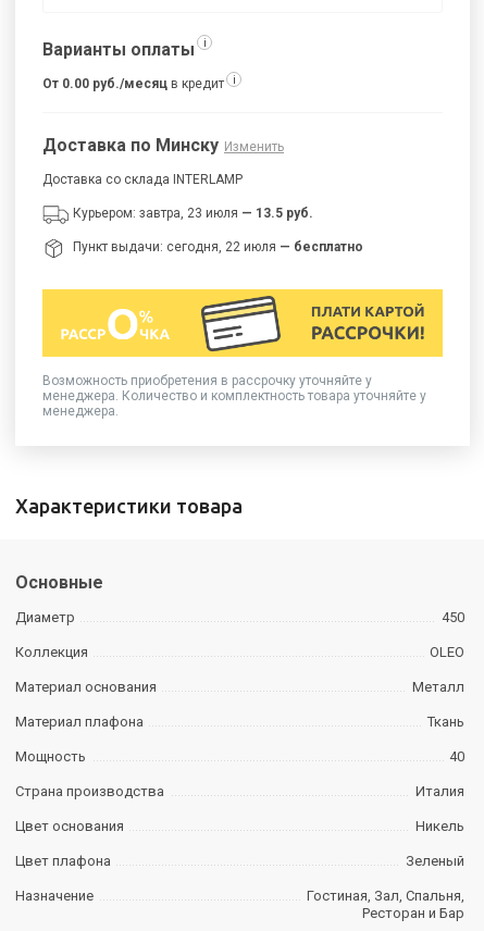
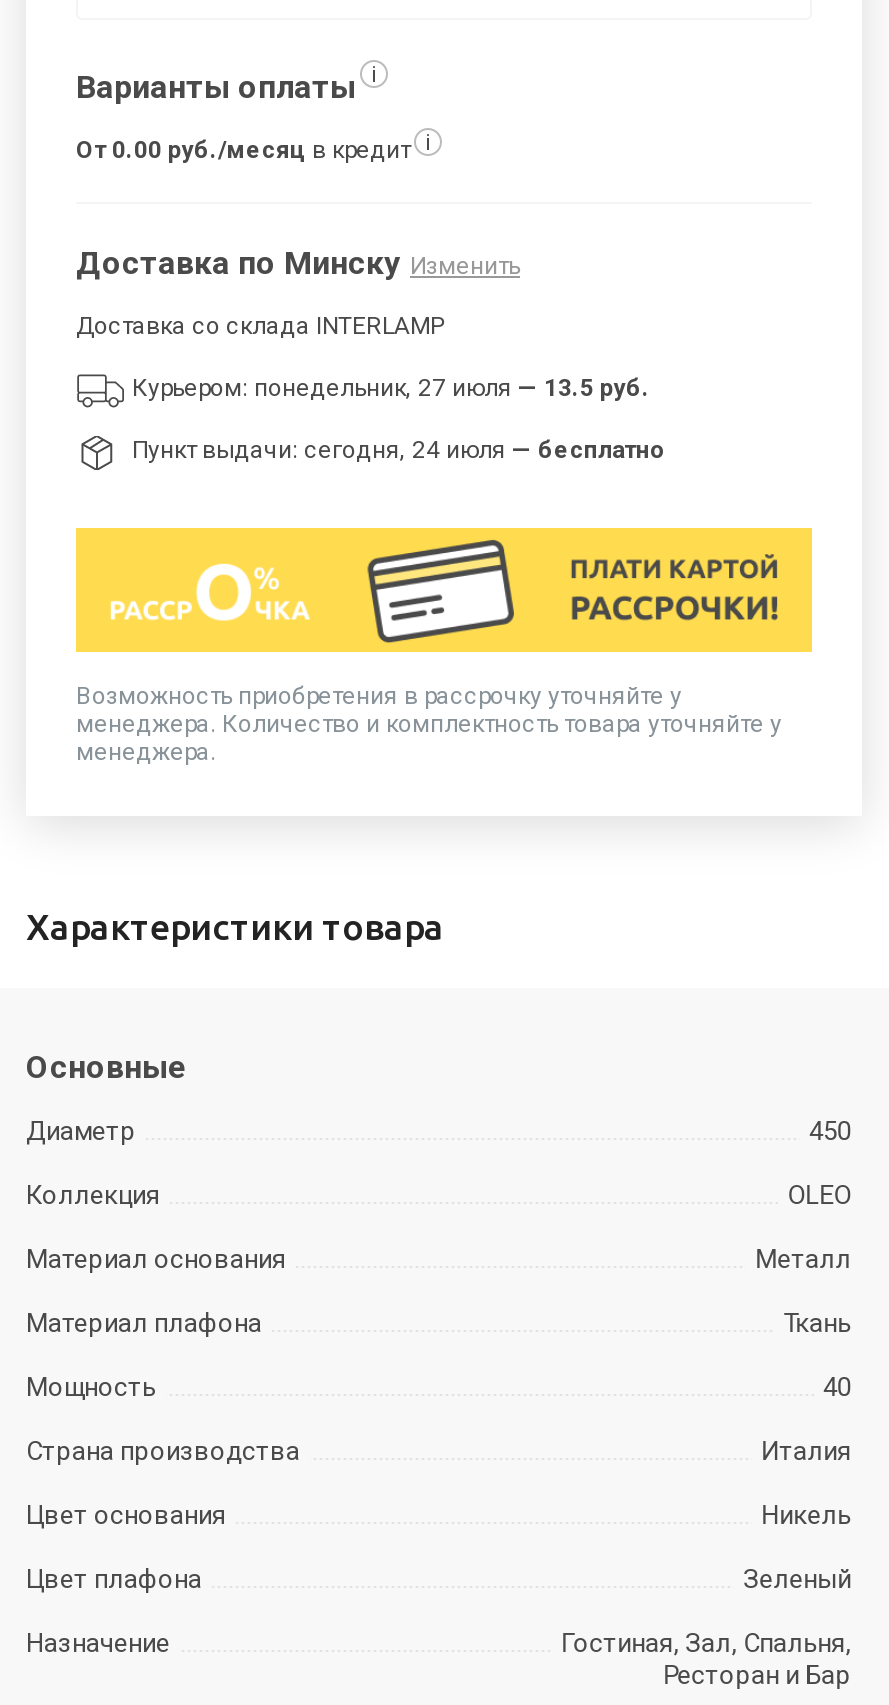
- Курьером: завтра, 23 июля — 13.5 руб.
+ Курьером: понедельник, 27 июля — 13.5 руб.

- Пункт выдачи: сегодня, 22 июля — бесплатно
+ Пункт выдачи: сегодня, 24 июля — бесплатно
